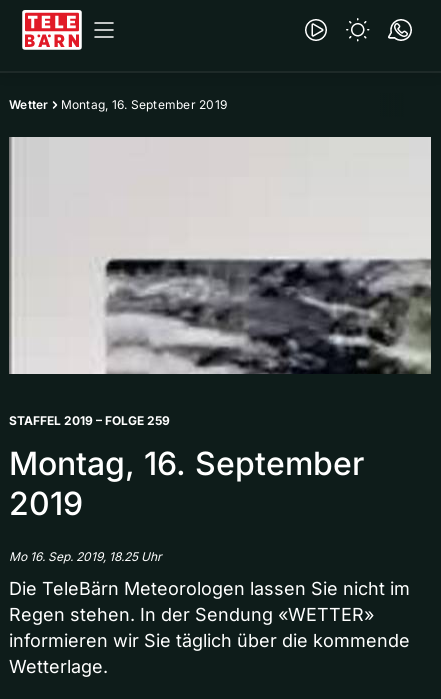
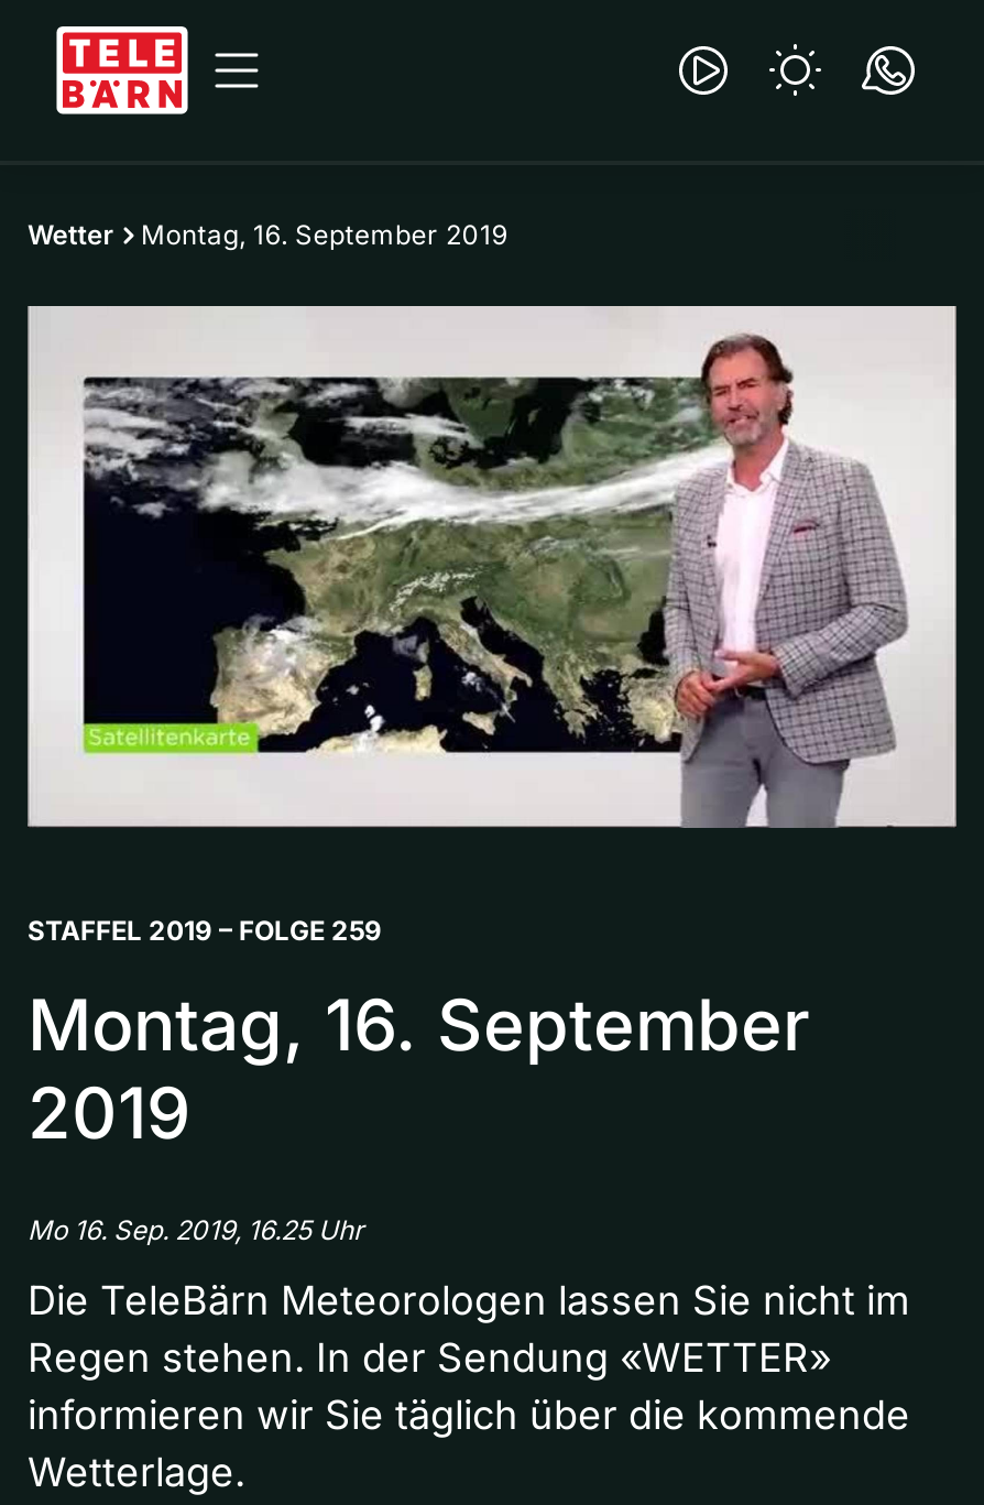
- [image]
+ [image]

- Mo 16. Sep. 2019, 18.25 Uhr
+ Mo 16. Sep. 2019, 16.25 Uhr
